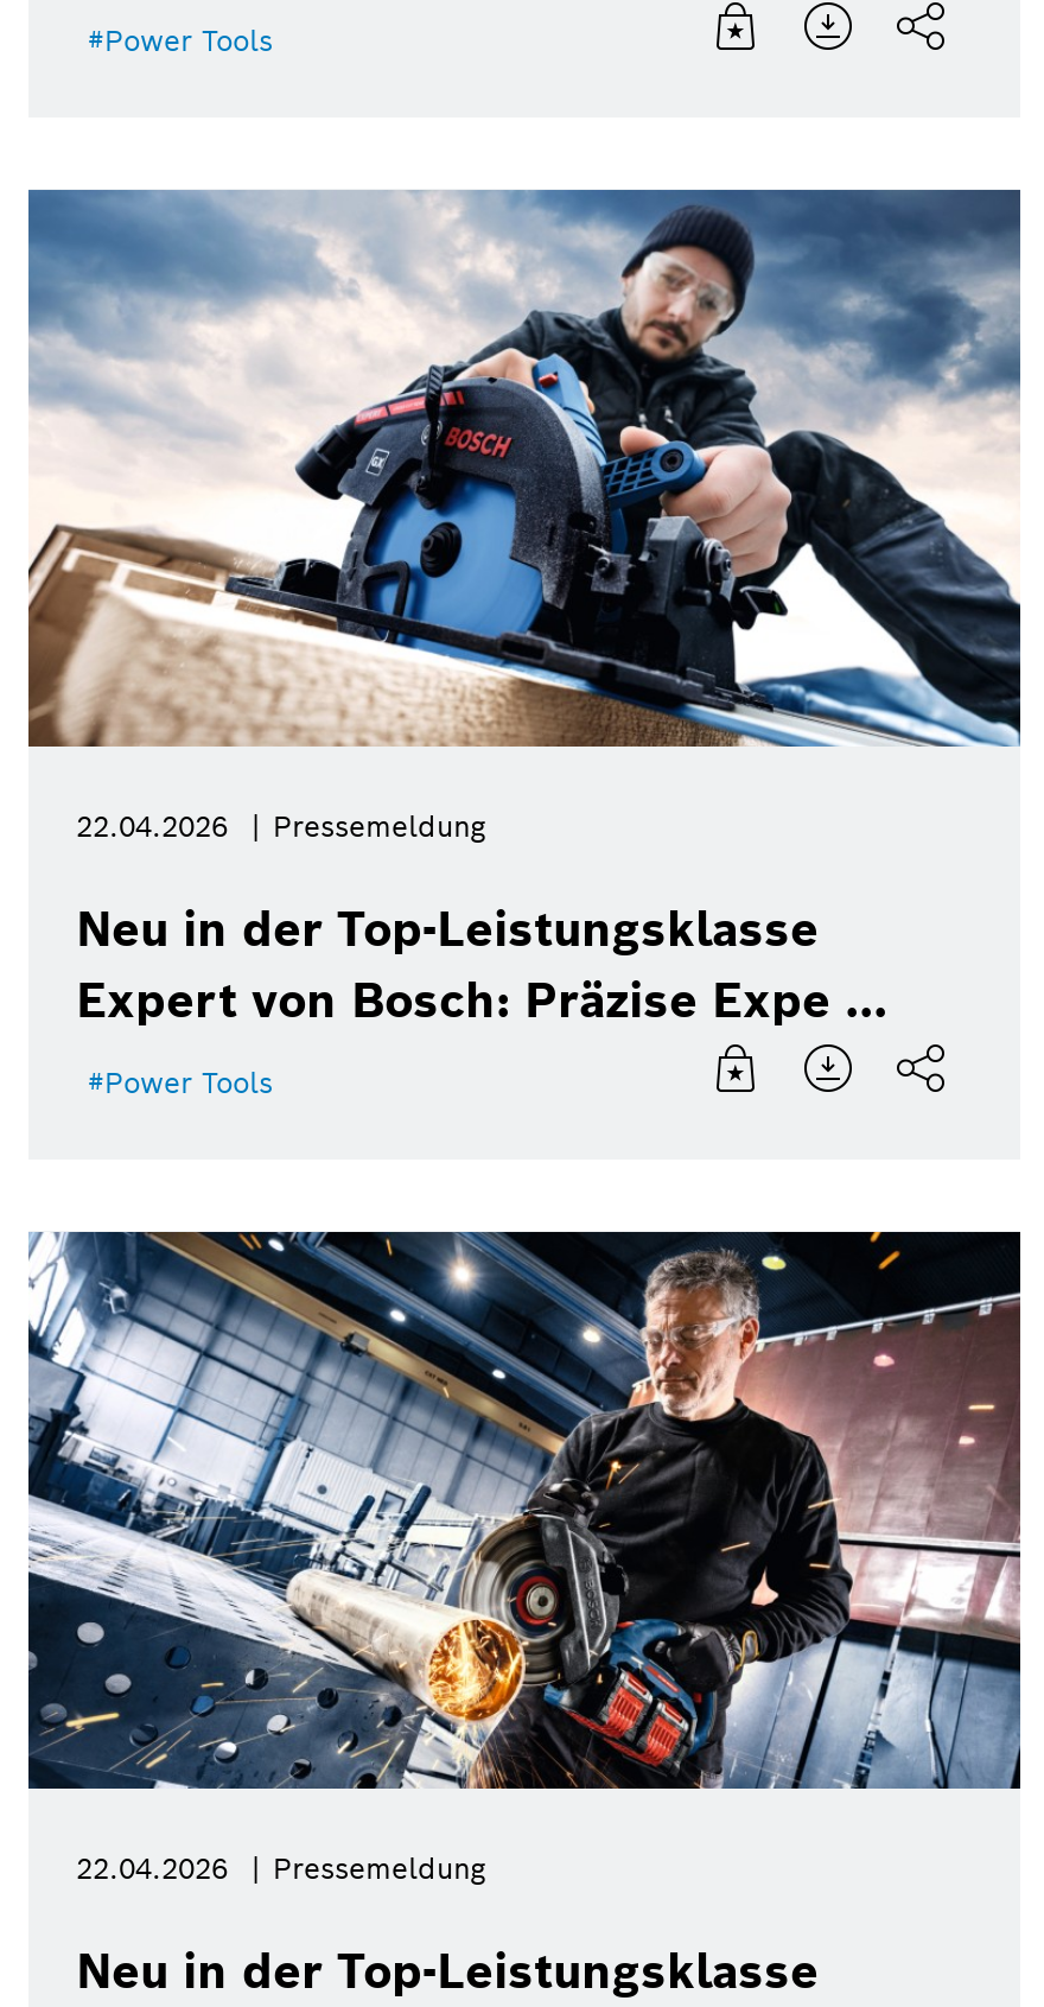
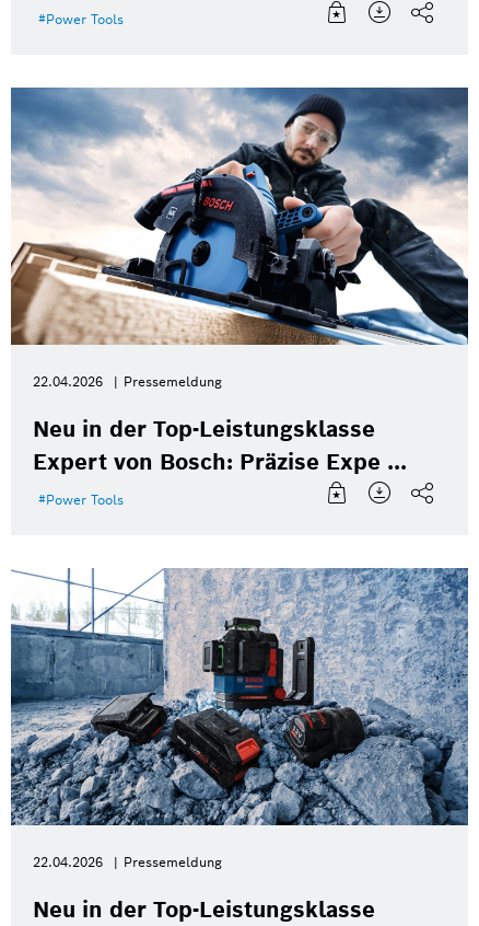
- [image]
+ [image]
